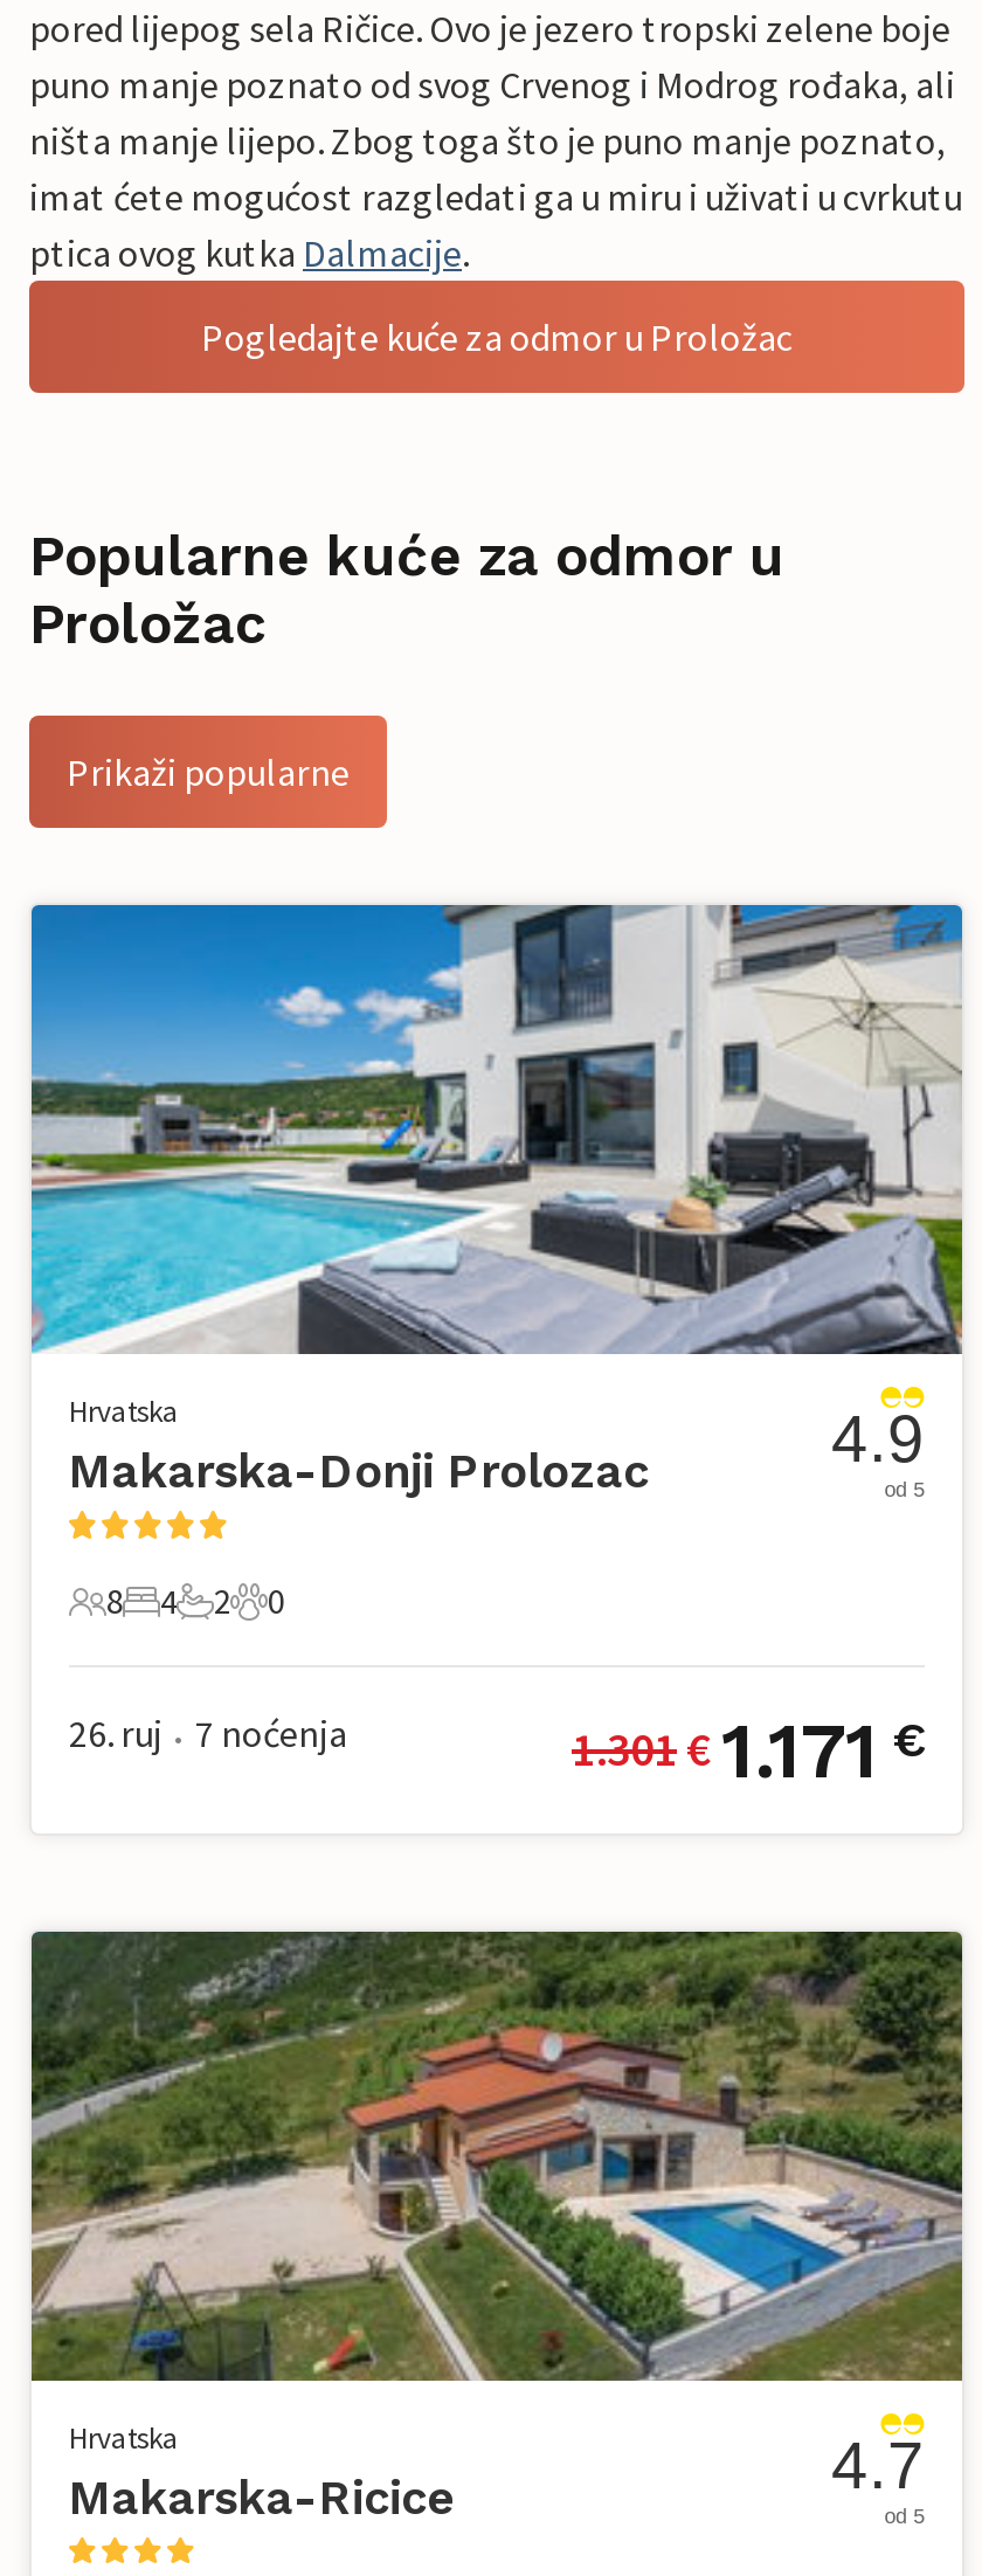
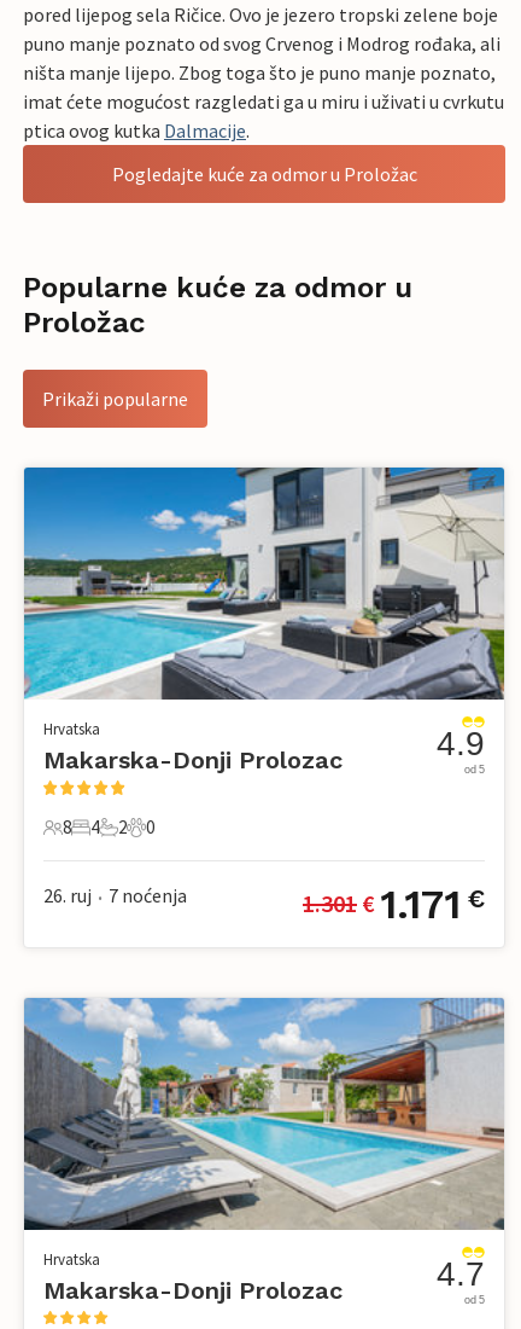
- [image]
- Makarska-Ricice
+ [image]
+ Makarska-Donji Prolozac
